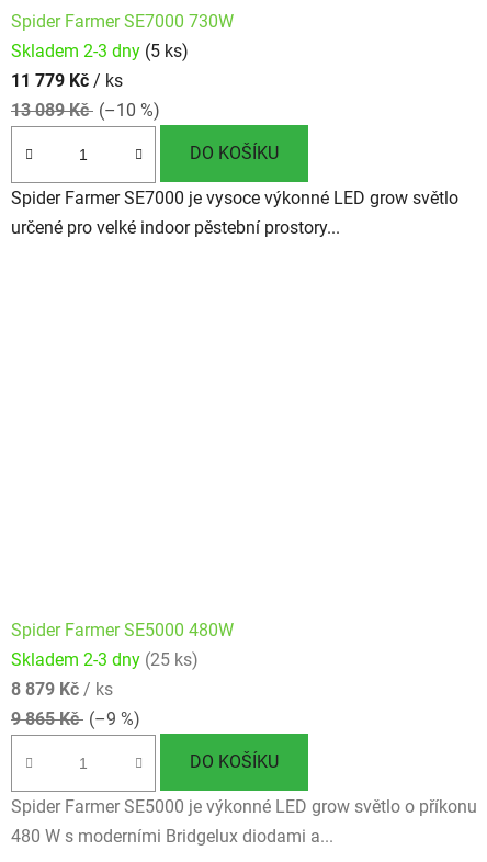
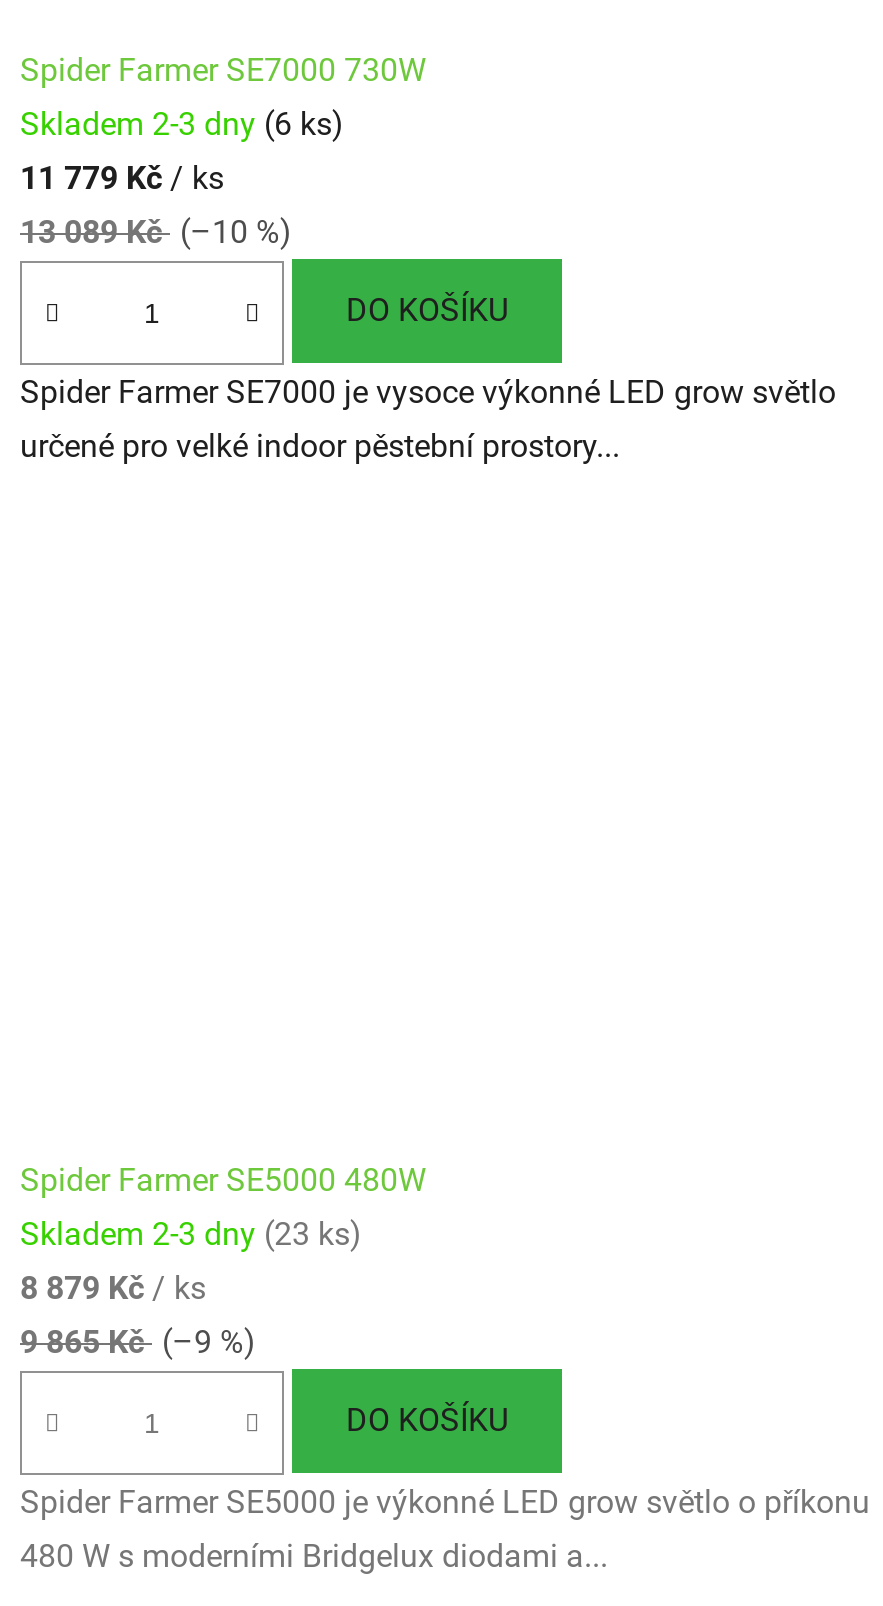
- Skladem 2-3 dny (5 ks)
+ Skladem 2-3 dny (6 ks)

- Skladem 2-3 dny (25 ks)
+ Skladem 2-3 dny (23 ks)
